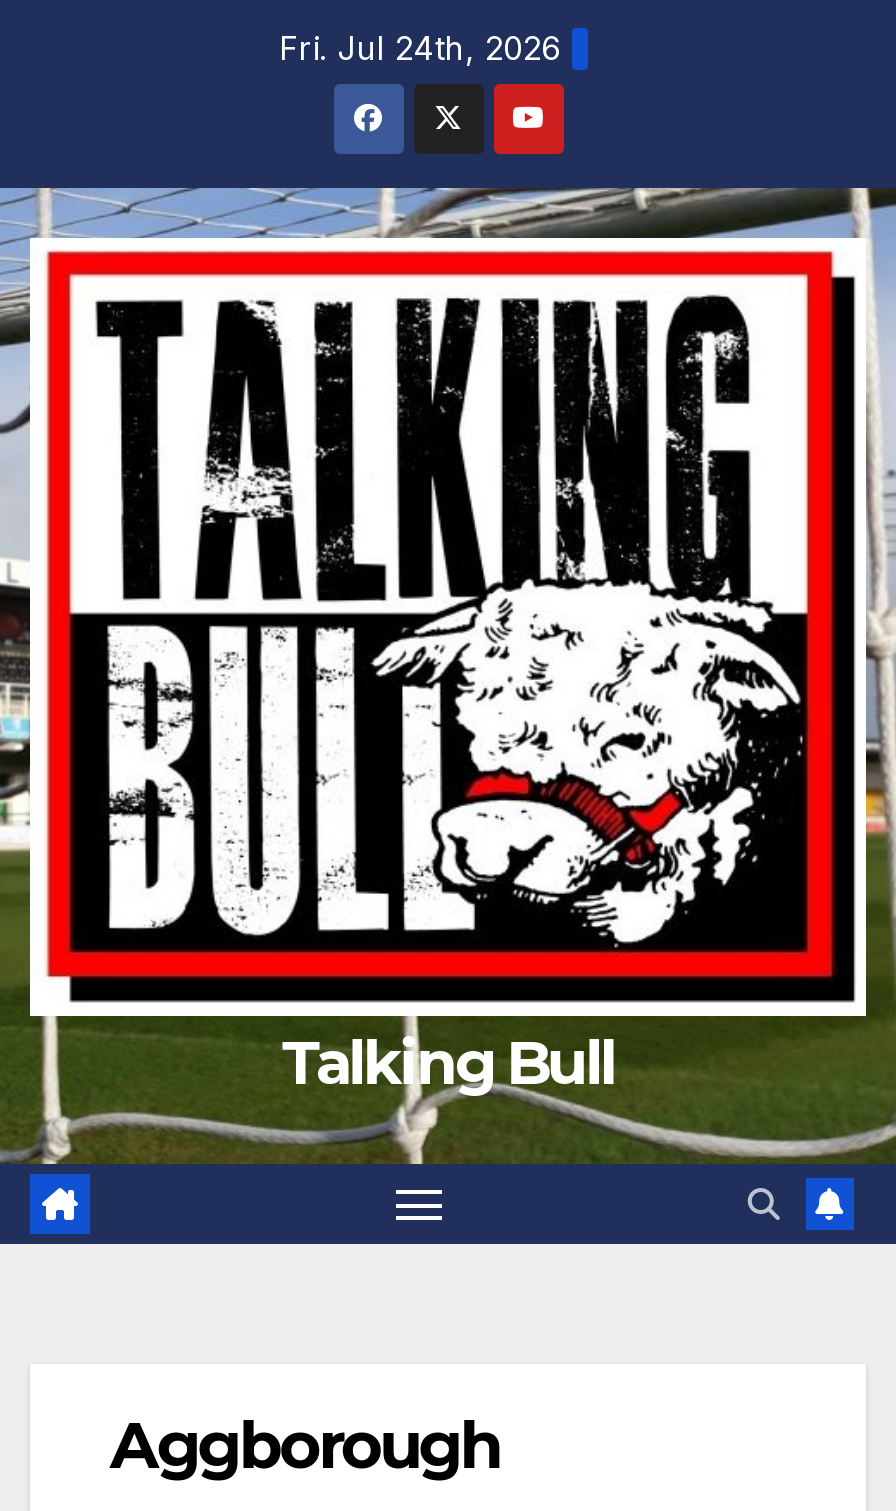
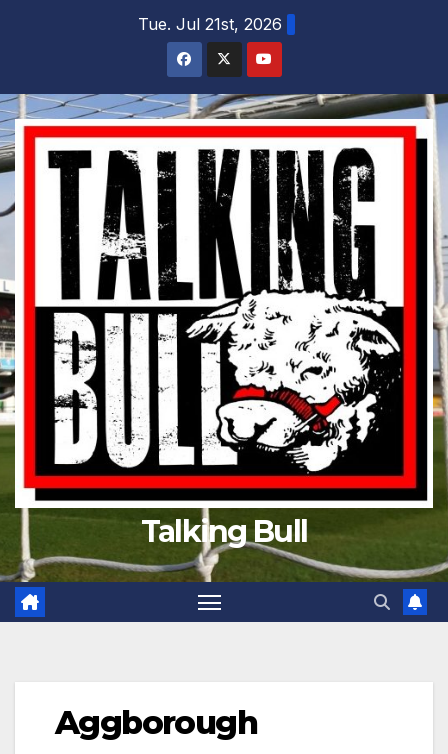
- Fri. Jul 24th, 2026
+ Tue. Jul 21st, 2026
